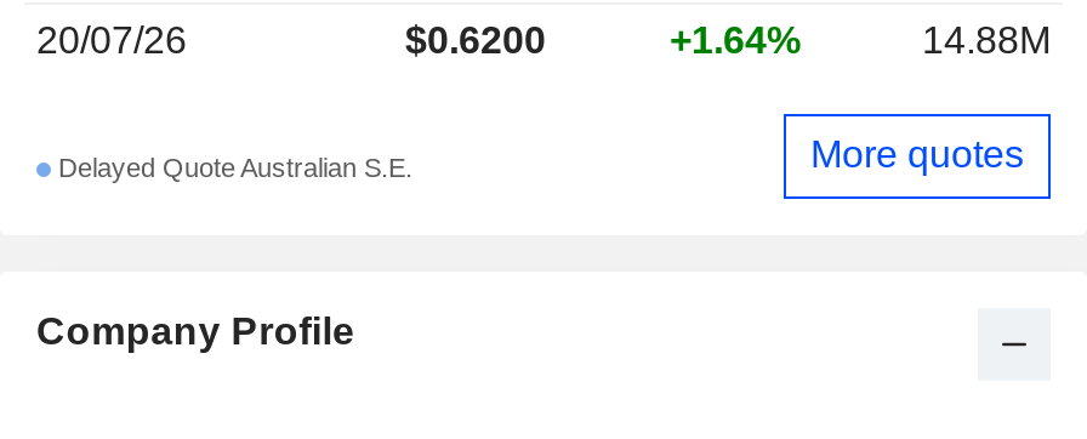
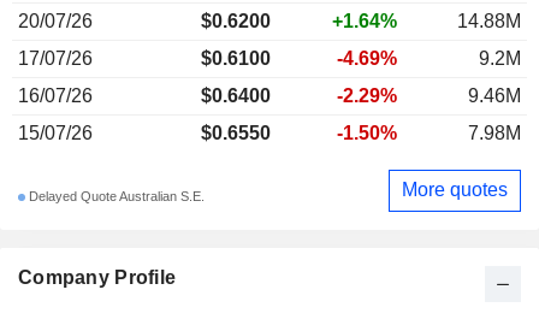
+ 17/07/26
+ $0.6100
+ -4.69%
+ 9.2M
+ 16/07/26
+ $0.6400
+ -2.29%
+ 9.46M
+ 15/07/26
+ $0.6550
+ -1.50%
+ 7.98M
